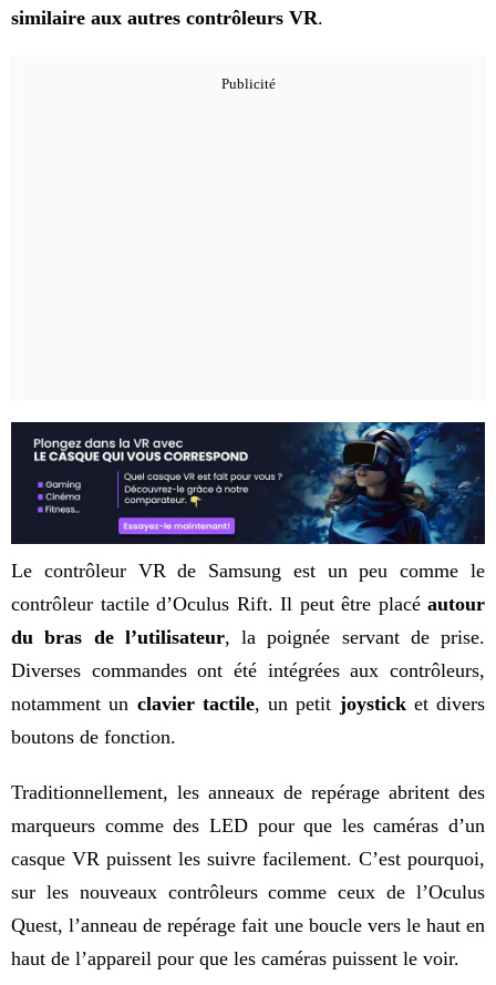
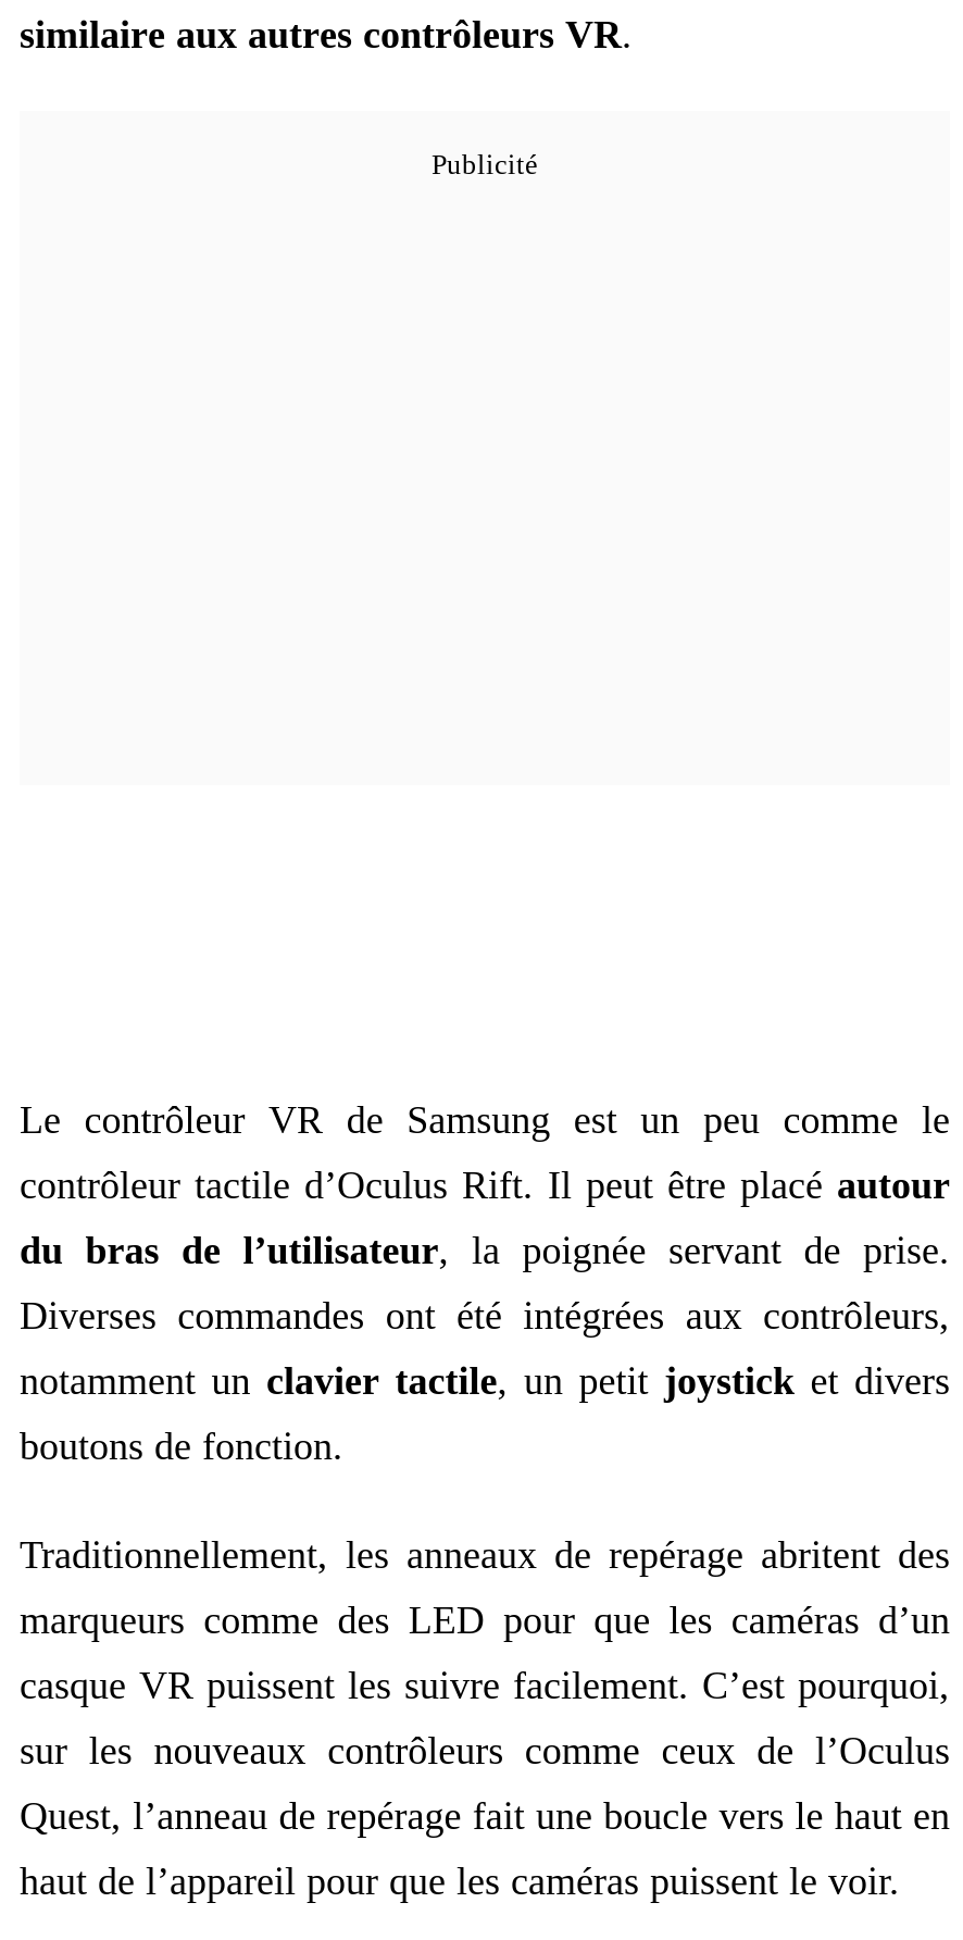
- [image]
